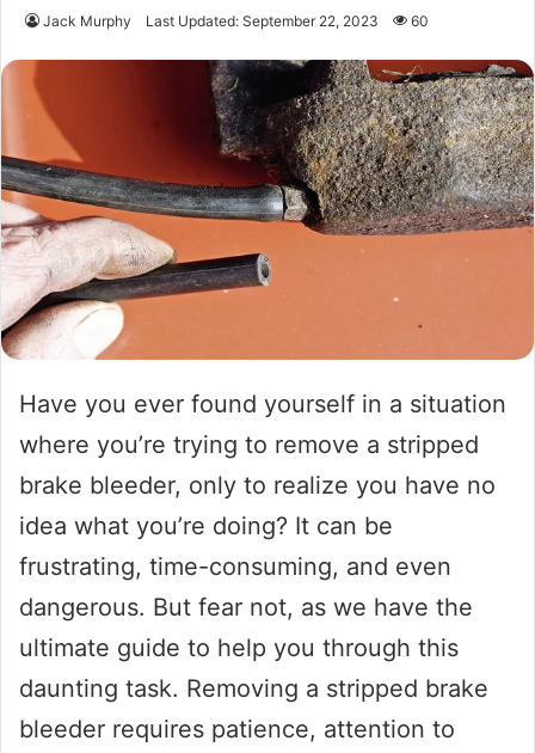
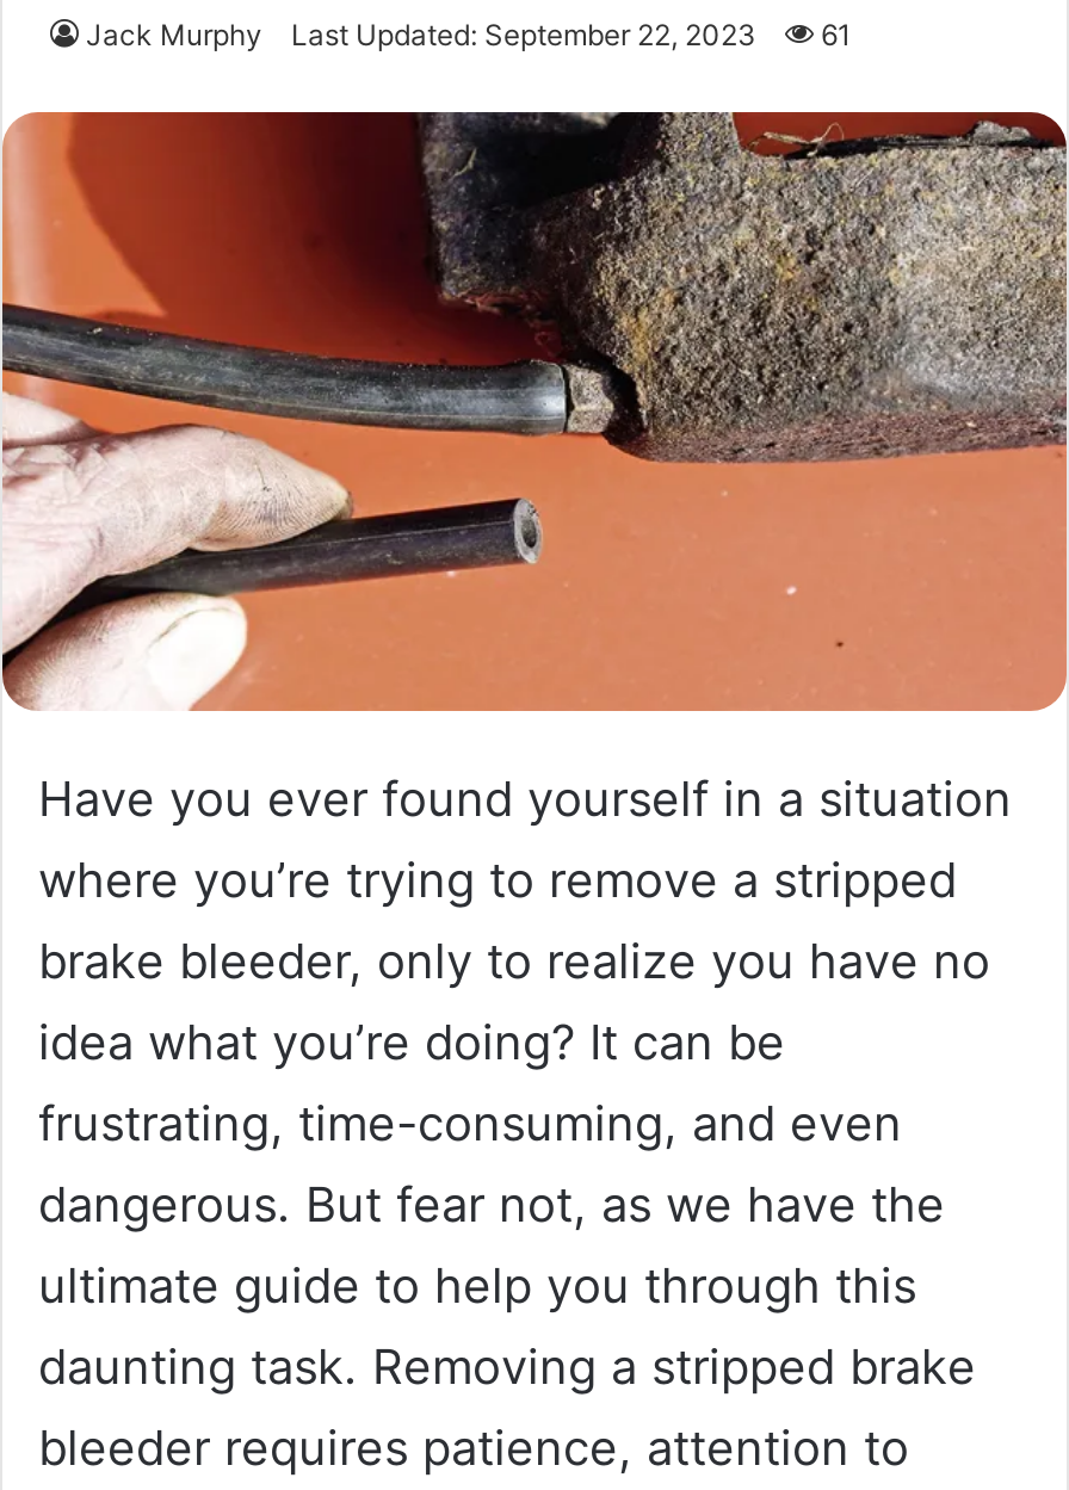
- Jack Murphy Last Updated: September 22, 2023 60
+ Jack Murphy Last Updated: September 22, 2023 61
